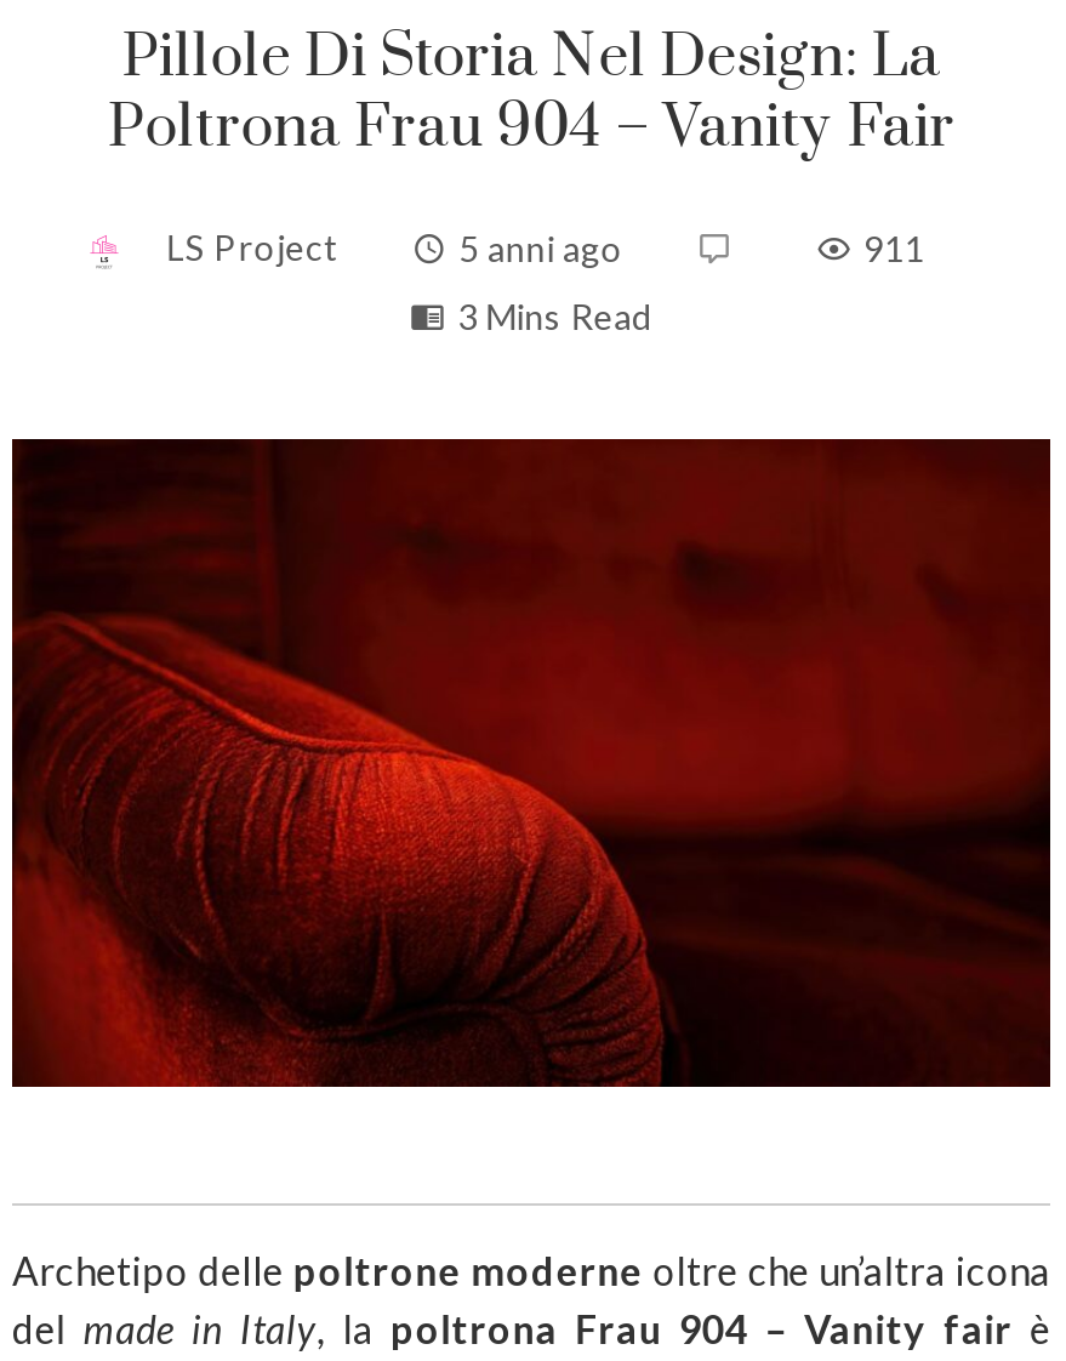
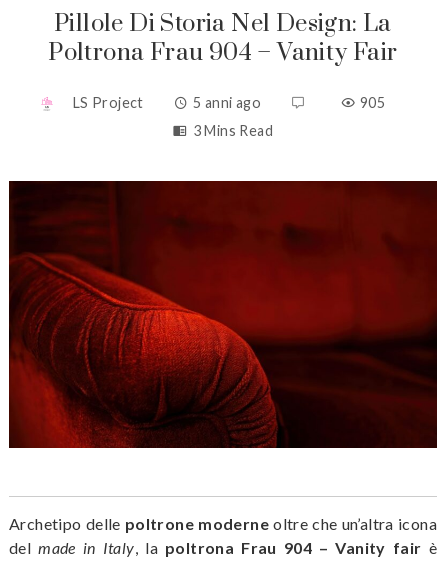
- 911
+ 905
